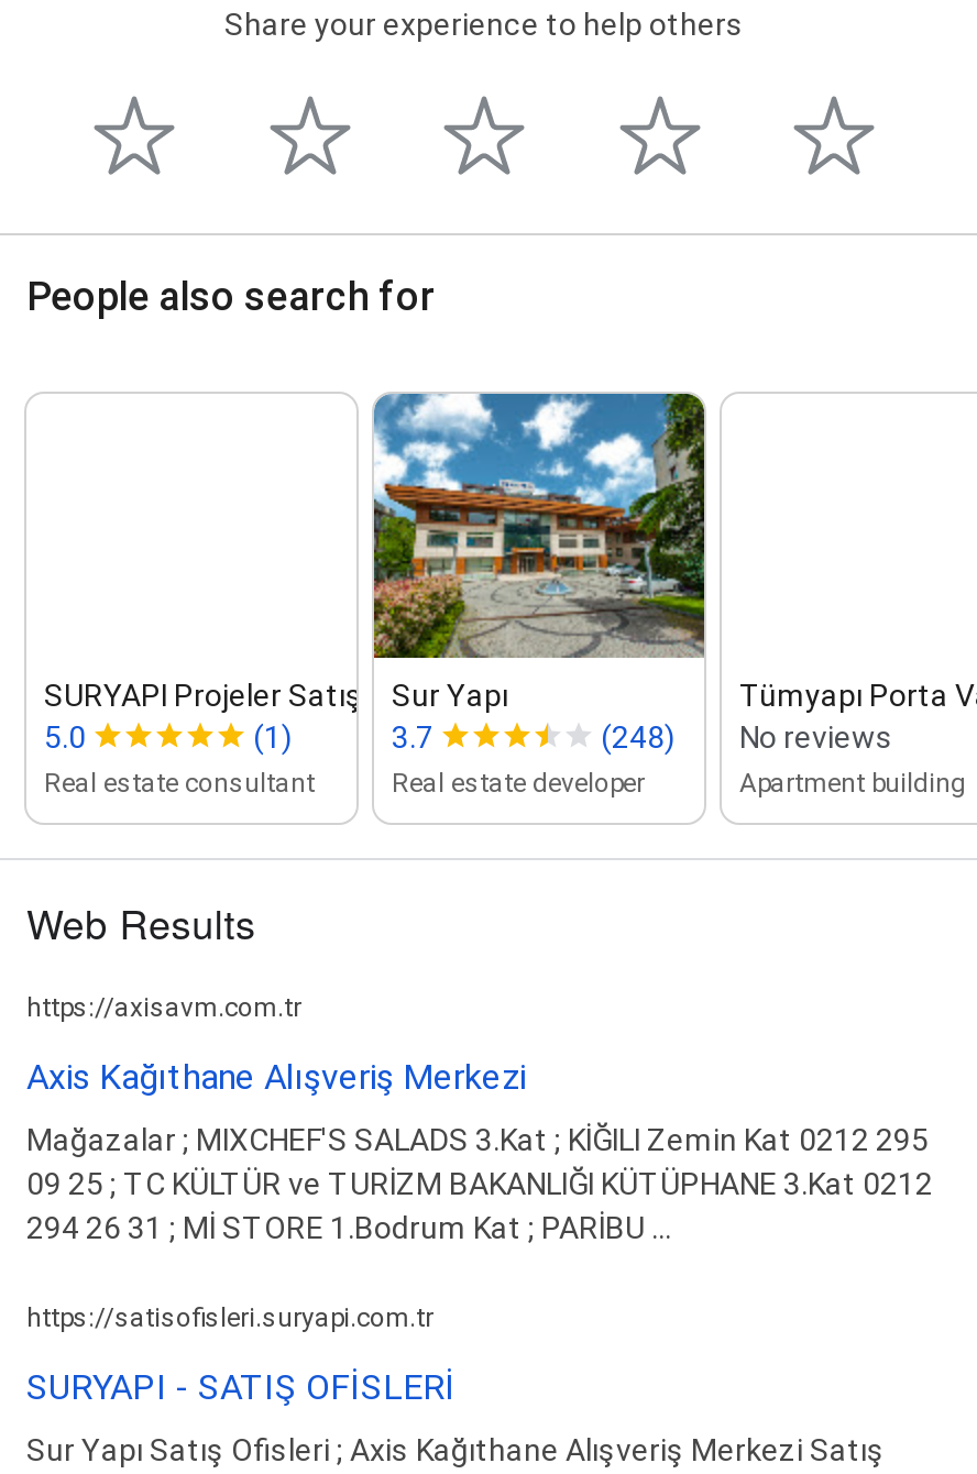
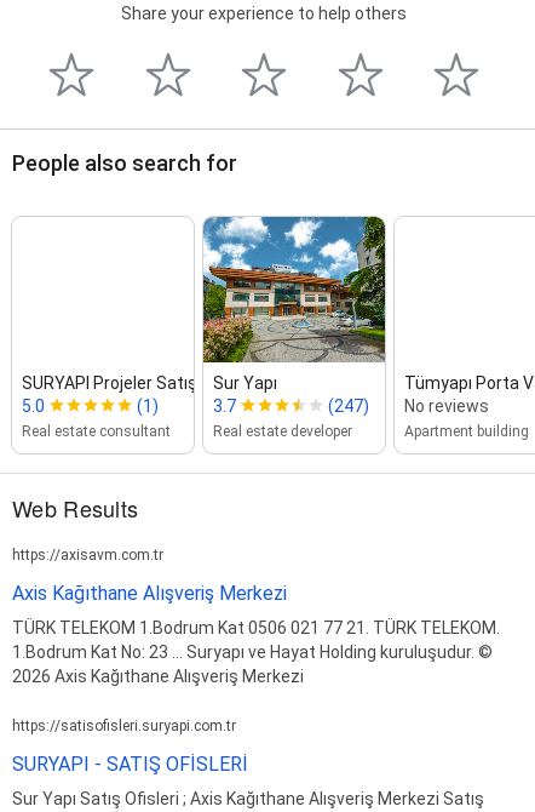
- (248) No reviews
+ (247) No reviews

- Mağazalar ; MIXCHEF'S SALADS 3.Kat ; KİĞILI Zemin Kat 0212 295
- 09 25 ; TC KÜLTÜR ve TURİZM BAKANLIĞI KÜTÜPHANE 3.Kat 0212
- 294 26 31 ; Mİ STORE 1.Bodrum Kat ; PARİBU ...
+ TÜRK TELEKOM 1.Bodrum Kat 0506 021 77 21. TÜRK TELEKOM.
+ 1.Bodrum Kat No: 23 ... Suryapı ve Hayat Holding kuruluşudur. ©
+ 2026 Axis Kağıthane Alışveriş Merkezi
